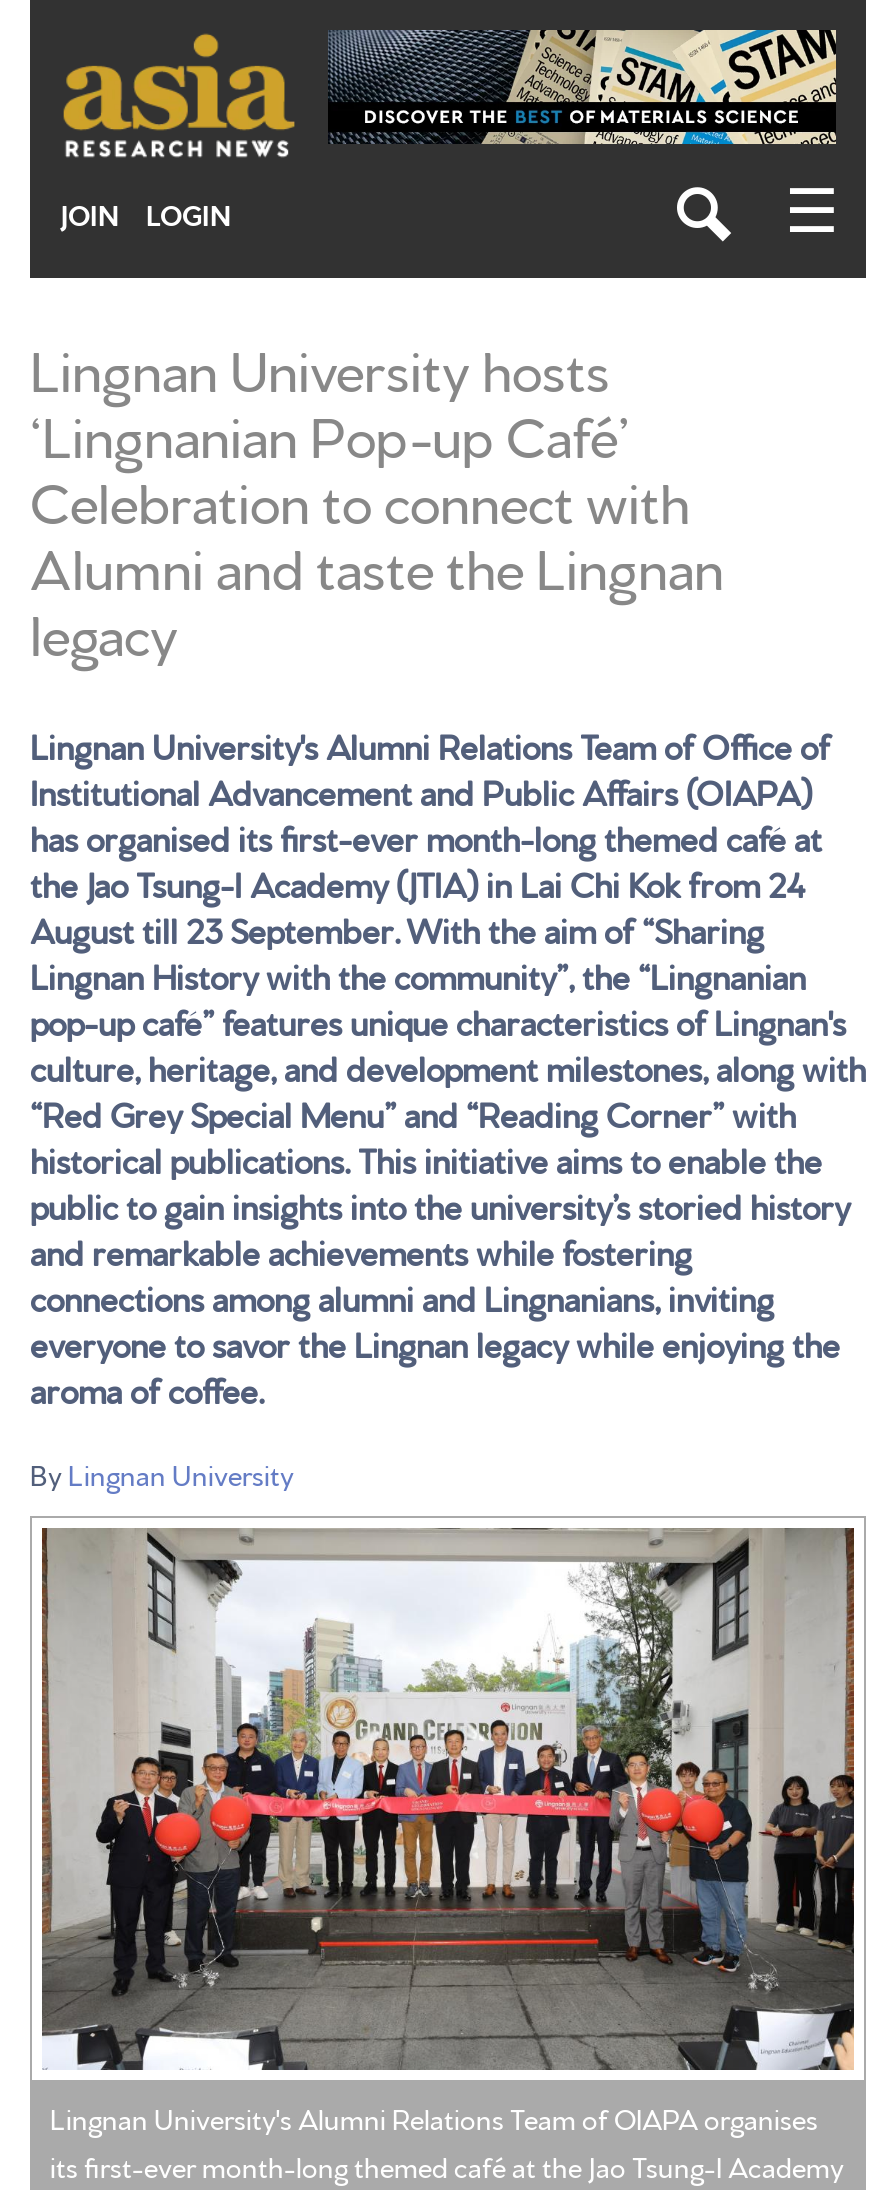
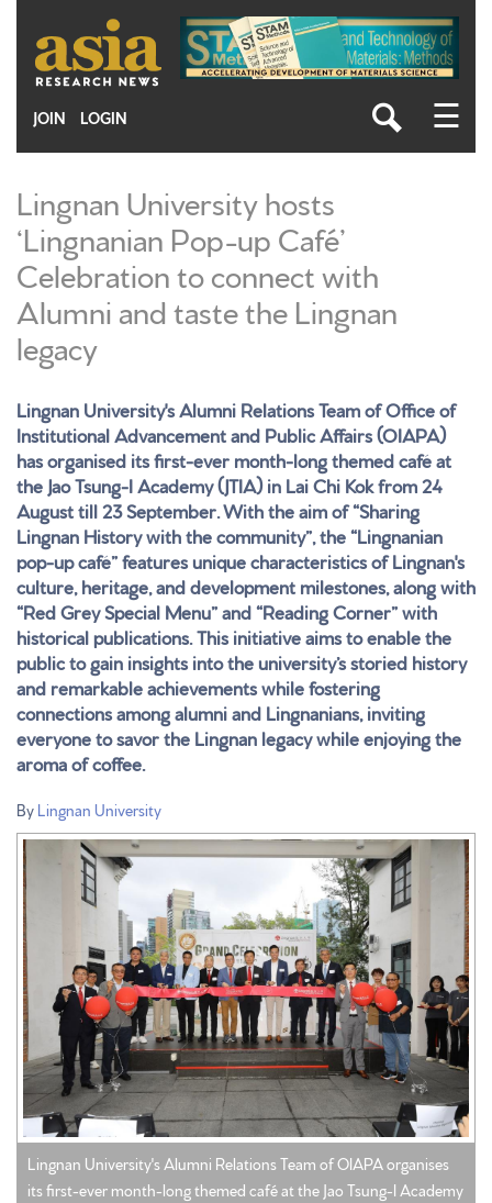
- [image]
+ [image]
